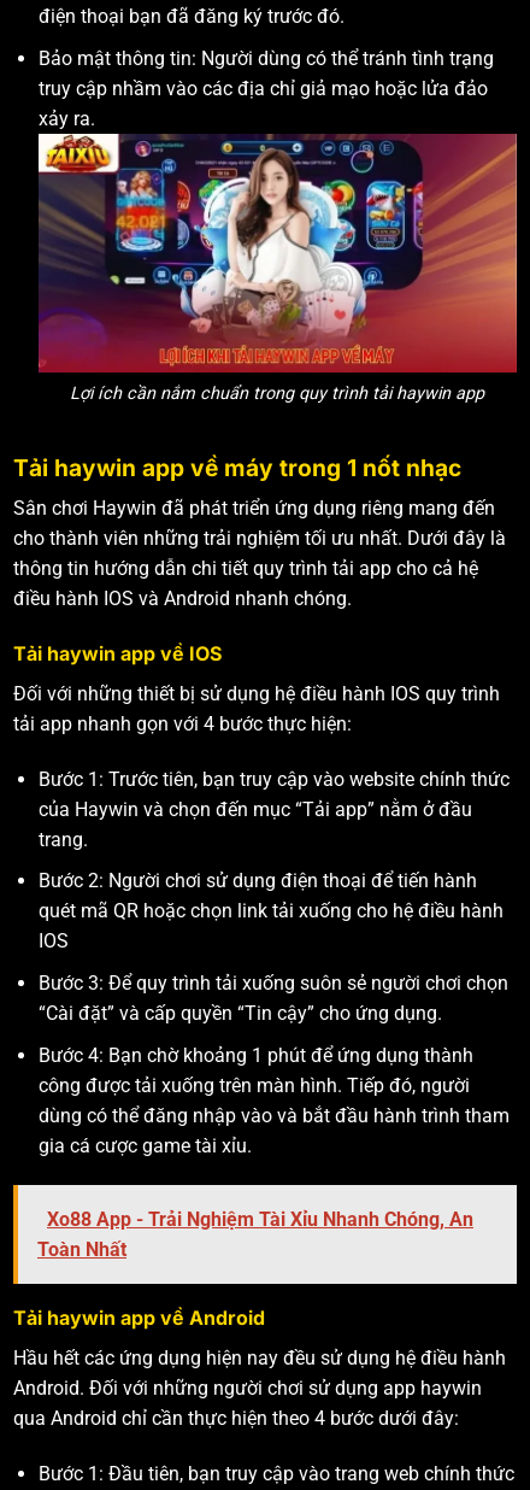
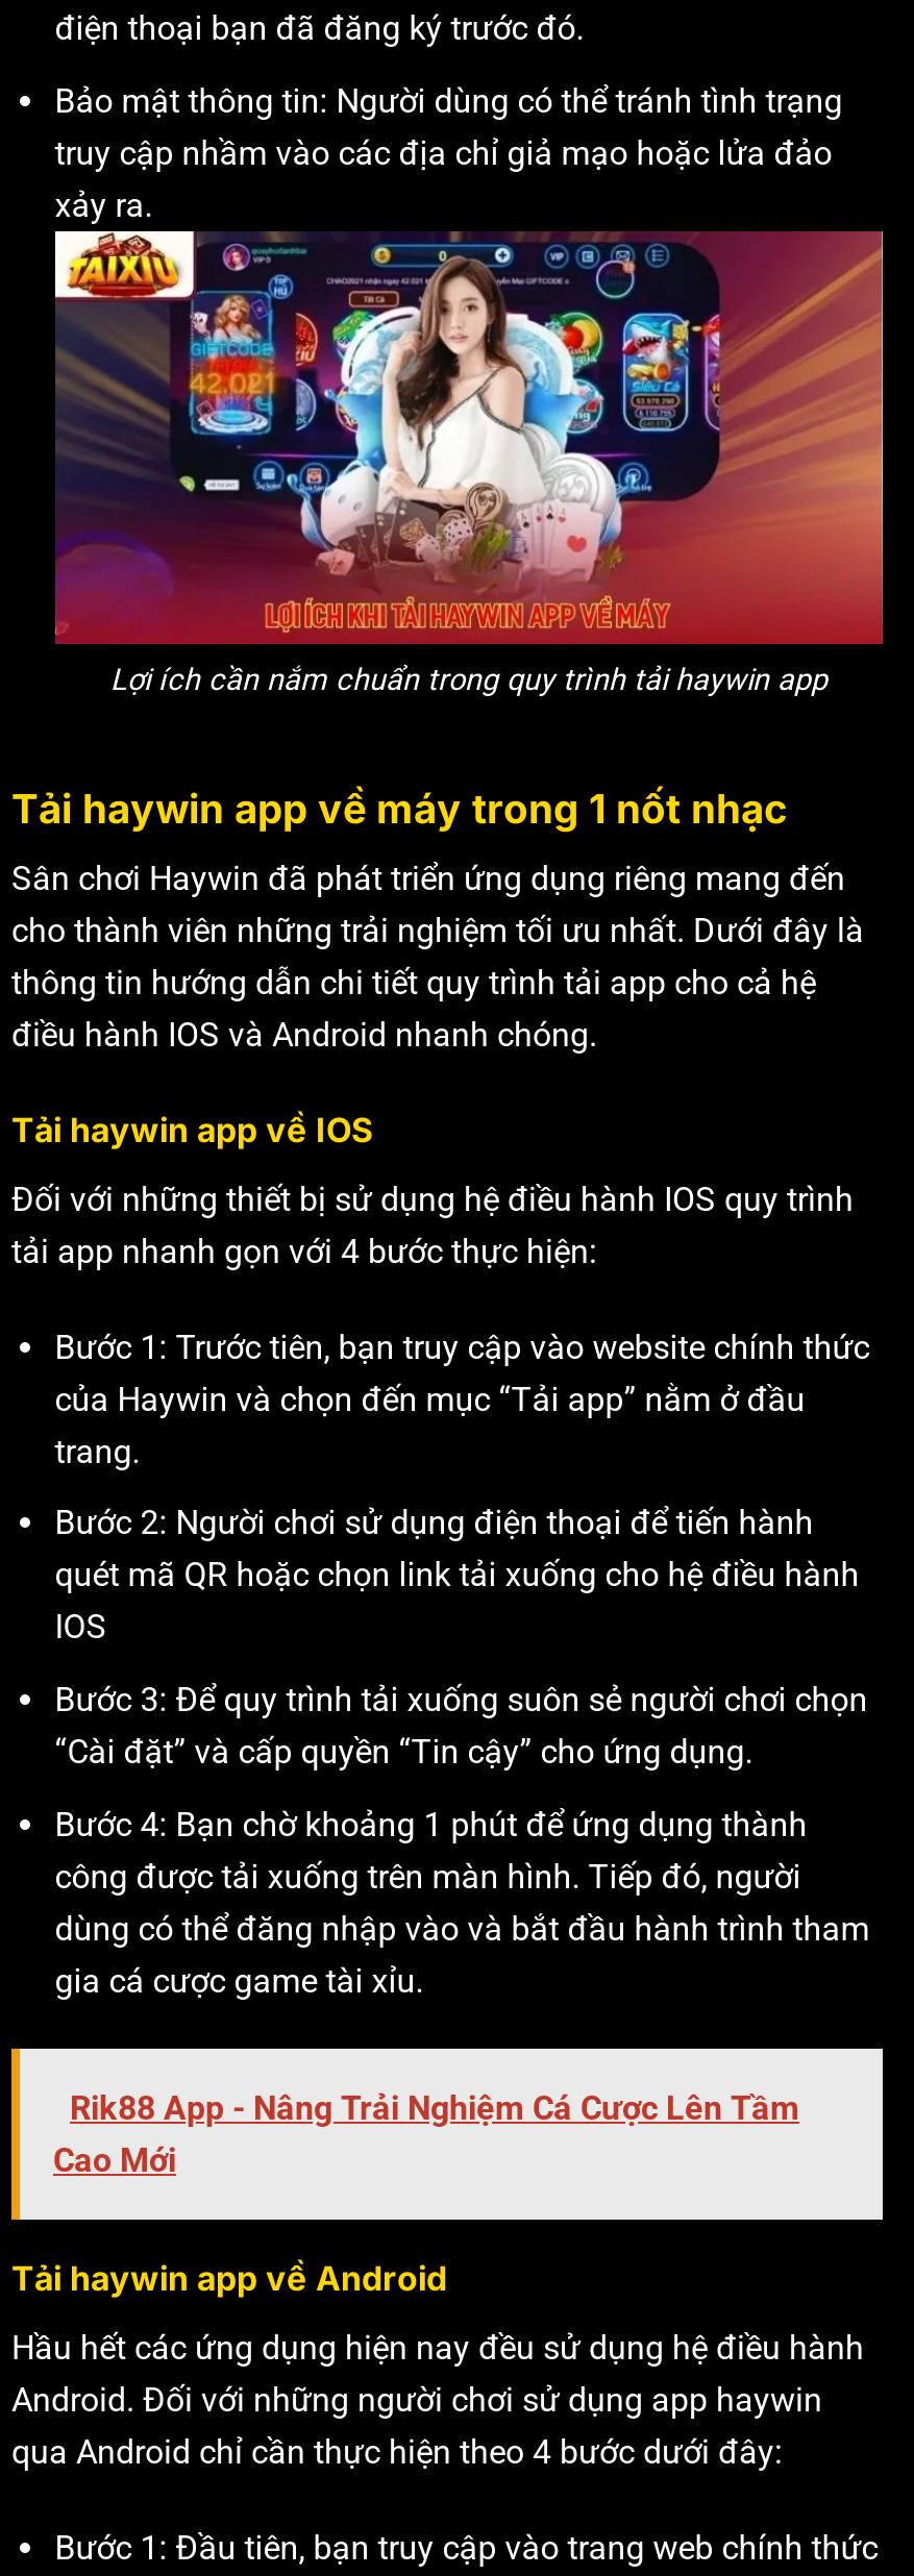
- Xo88 App - Trải Nghiệm Tài Xỉu Nhanh Chóng, An
- Toàn Nhất
+ Rik88 App - Nâng Trải Nghiệm Cá Cược Lên Tầm
+ Cao Mới
